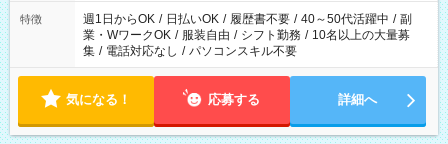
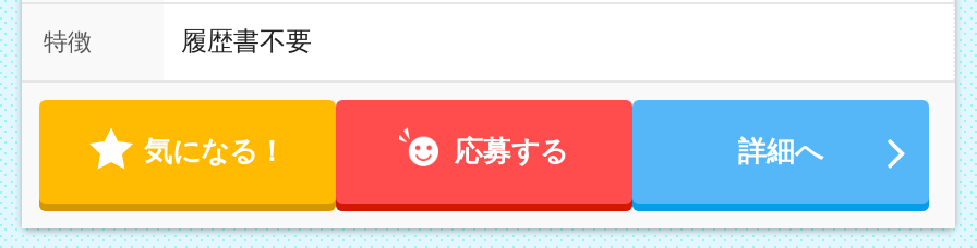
- 週1日からOK / 日払いOK / 履歴書不要 / 40～50代活躍中 / 副
- 業・WワークOK / 服装自由 / シフト勤務 / 10名以上の大量募
- 集 / 電話対応なし / パソコンスキル不要
+ 履歴書不要
